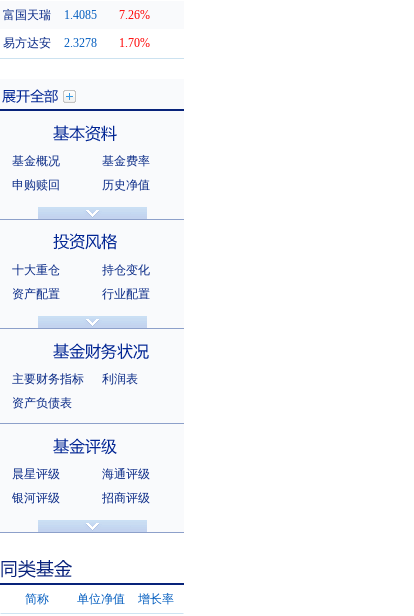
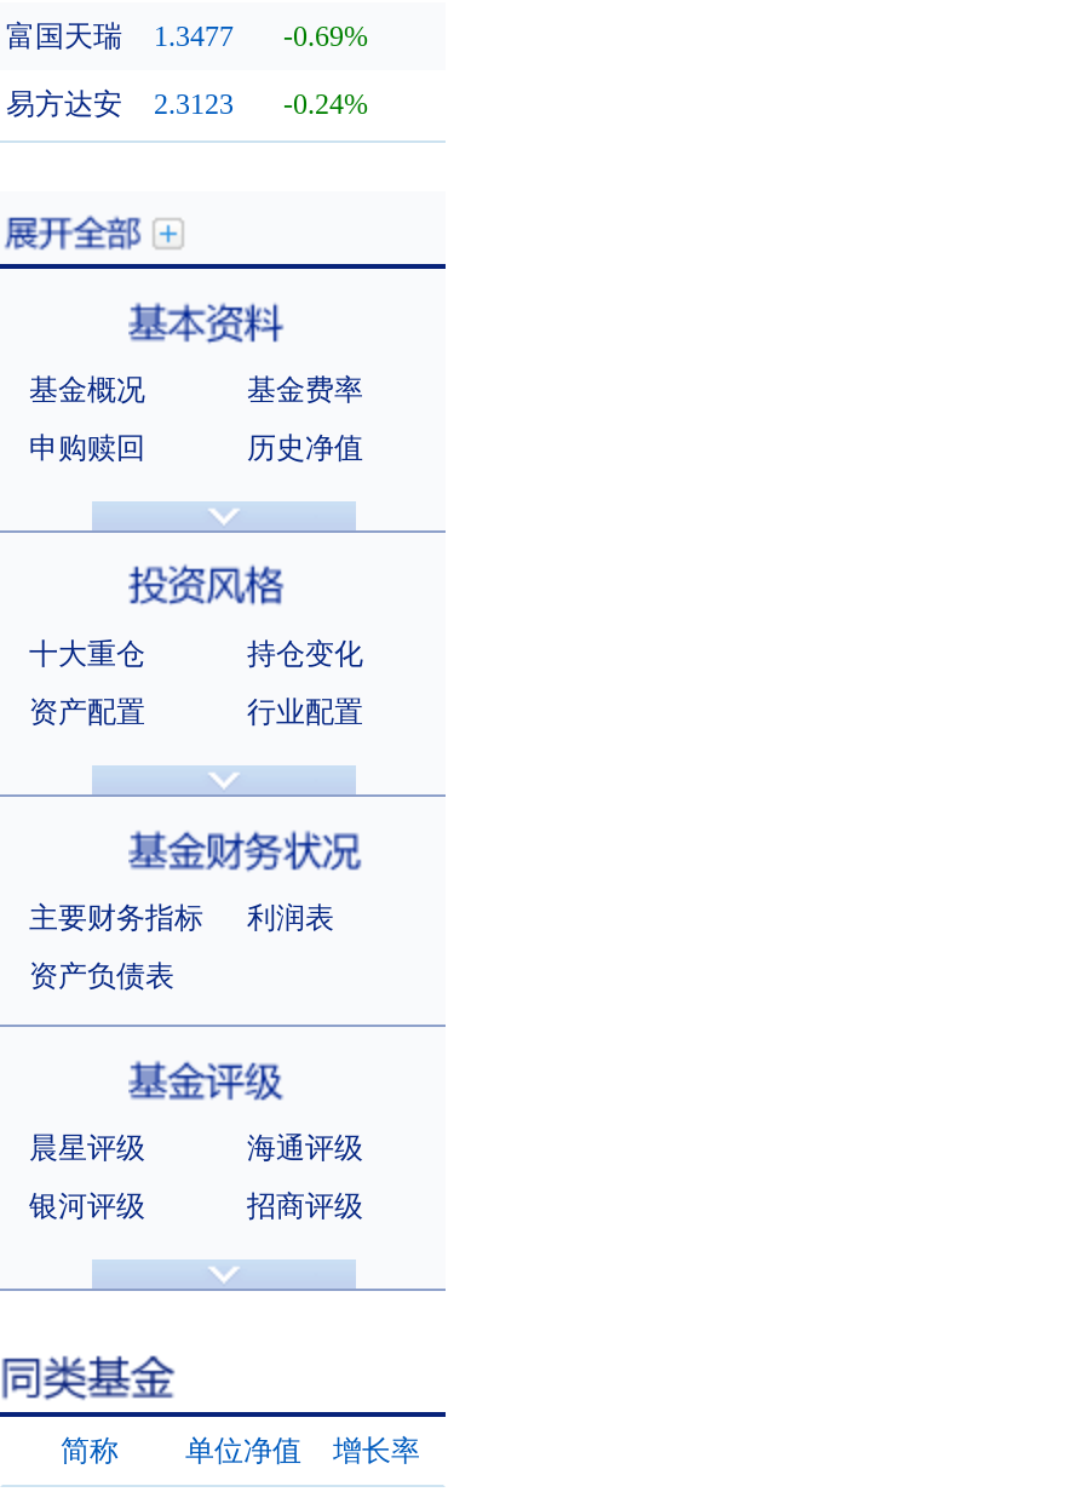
- 1.4085
+ 1.3477

- 7.26%
+ -0.69%

- 2.3278
+ 2.3123

- 1.70%
+ -0.24%
